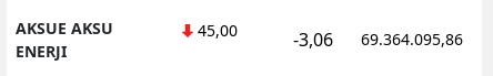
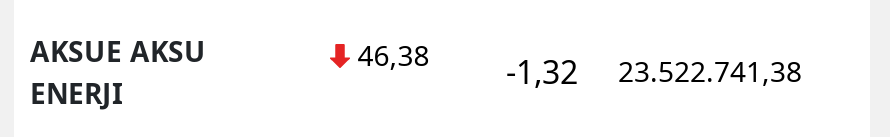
- 45,00
+ 46,38

- -3,06
+ -1,32

- 69.364.095,86
+ 23.522.741,38
